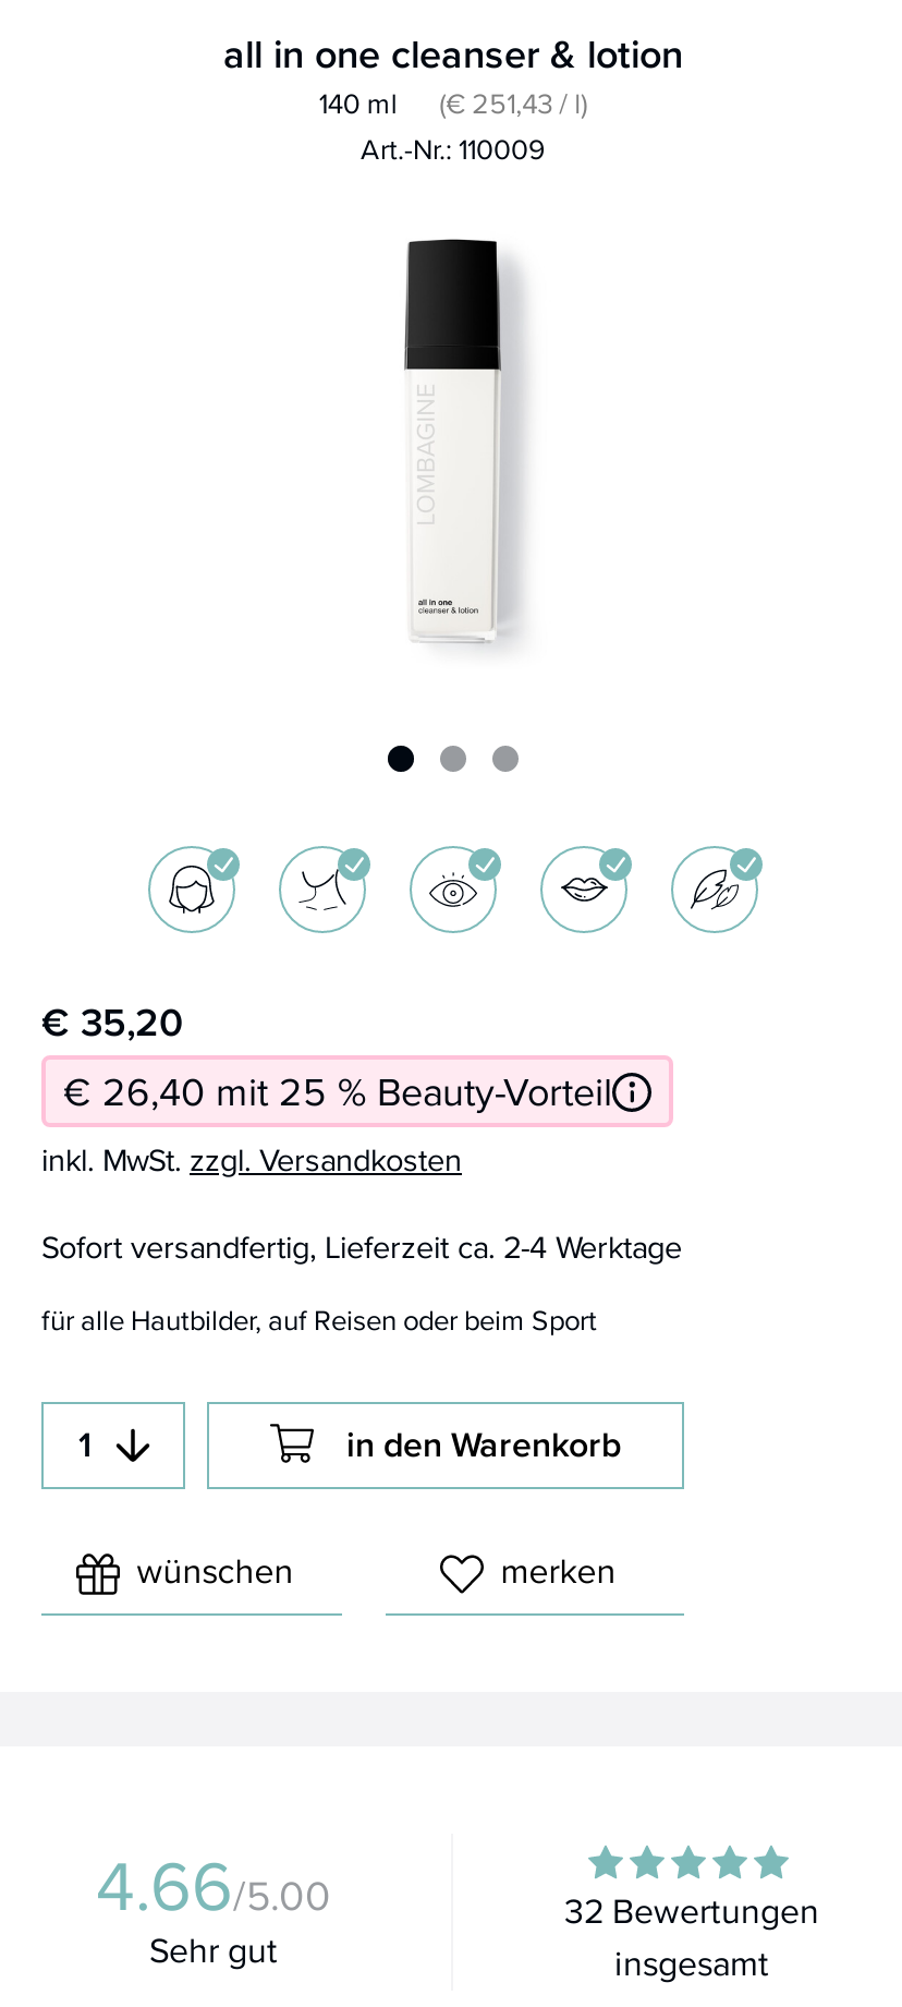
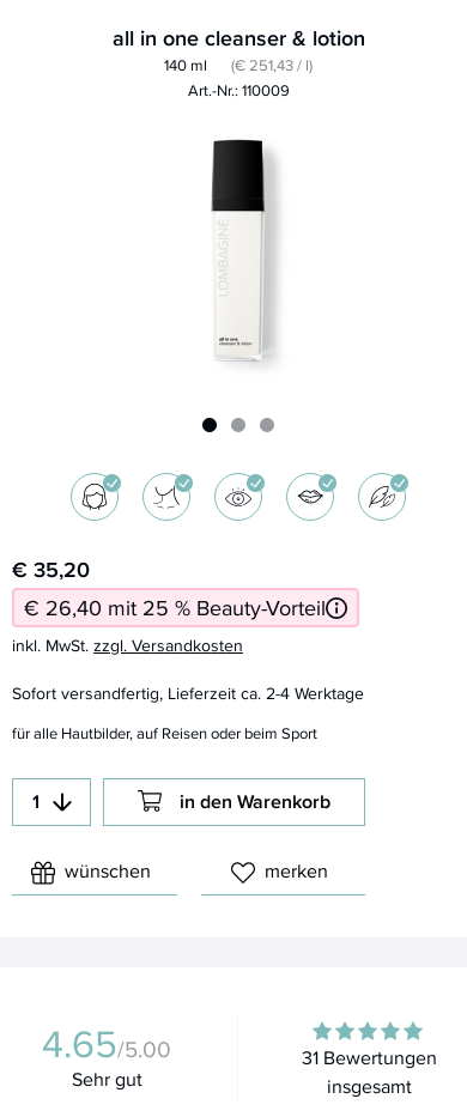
- 4.66/5.00
+ 4.65/5.00

- 32 Bewertungen
+ 31 Bewertungen
